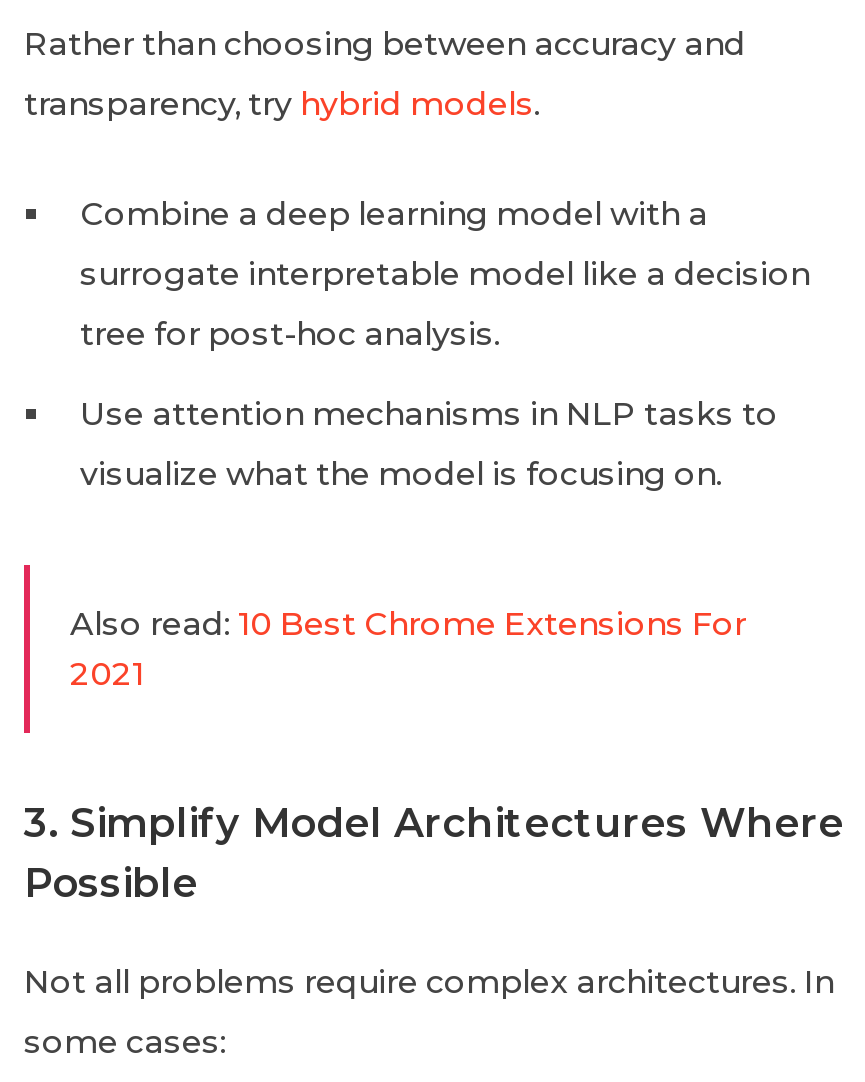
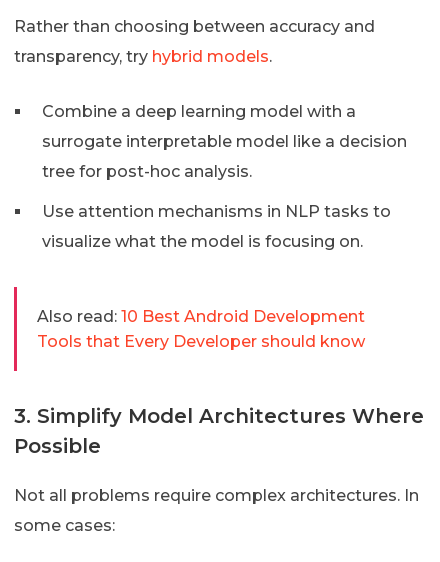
- Also read: 10 Best Chrome Extensions For
- 2021
+ Also read: 10 Best Android Development
+ Tools that Every Developer should know
